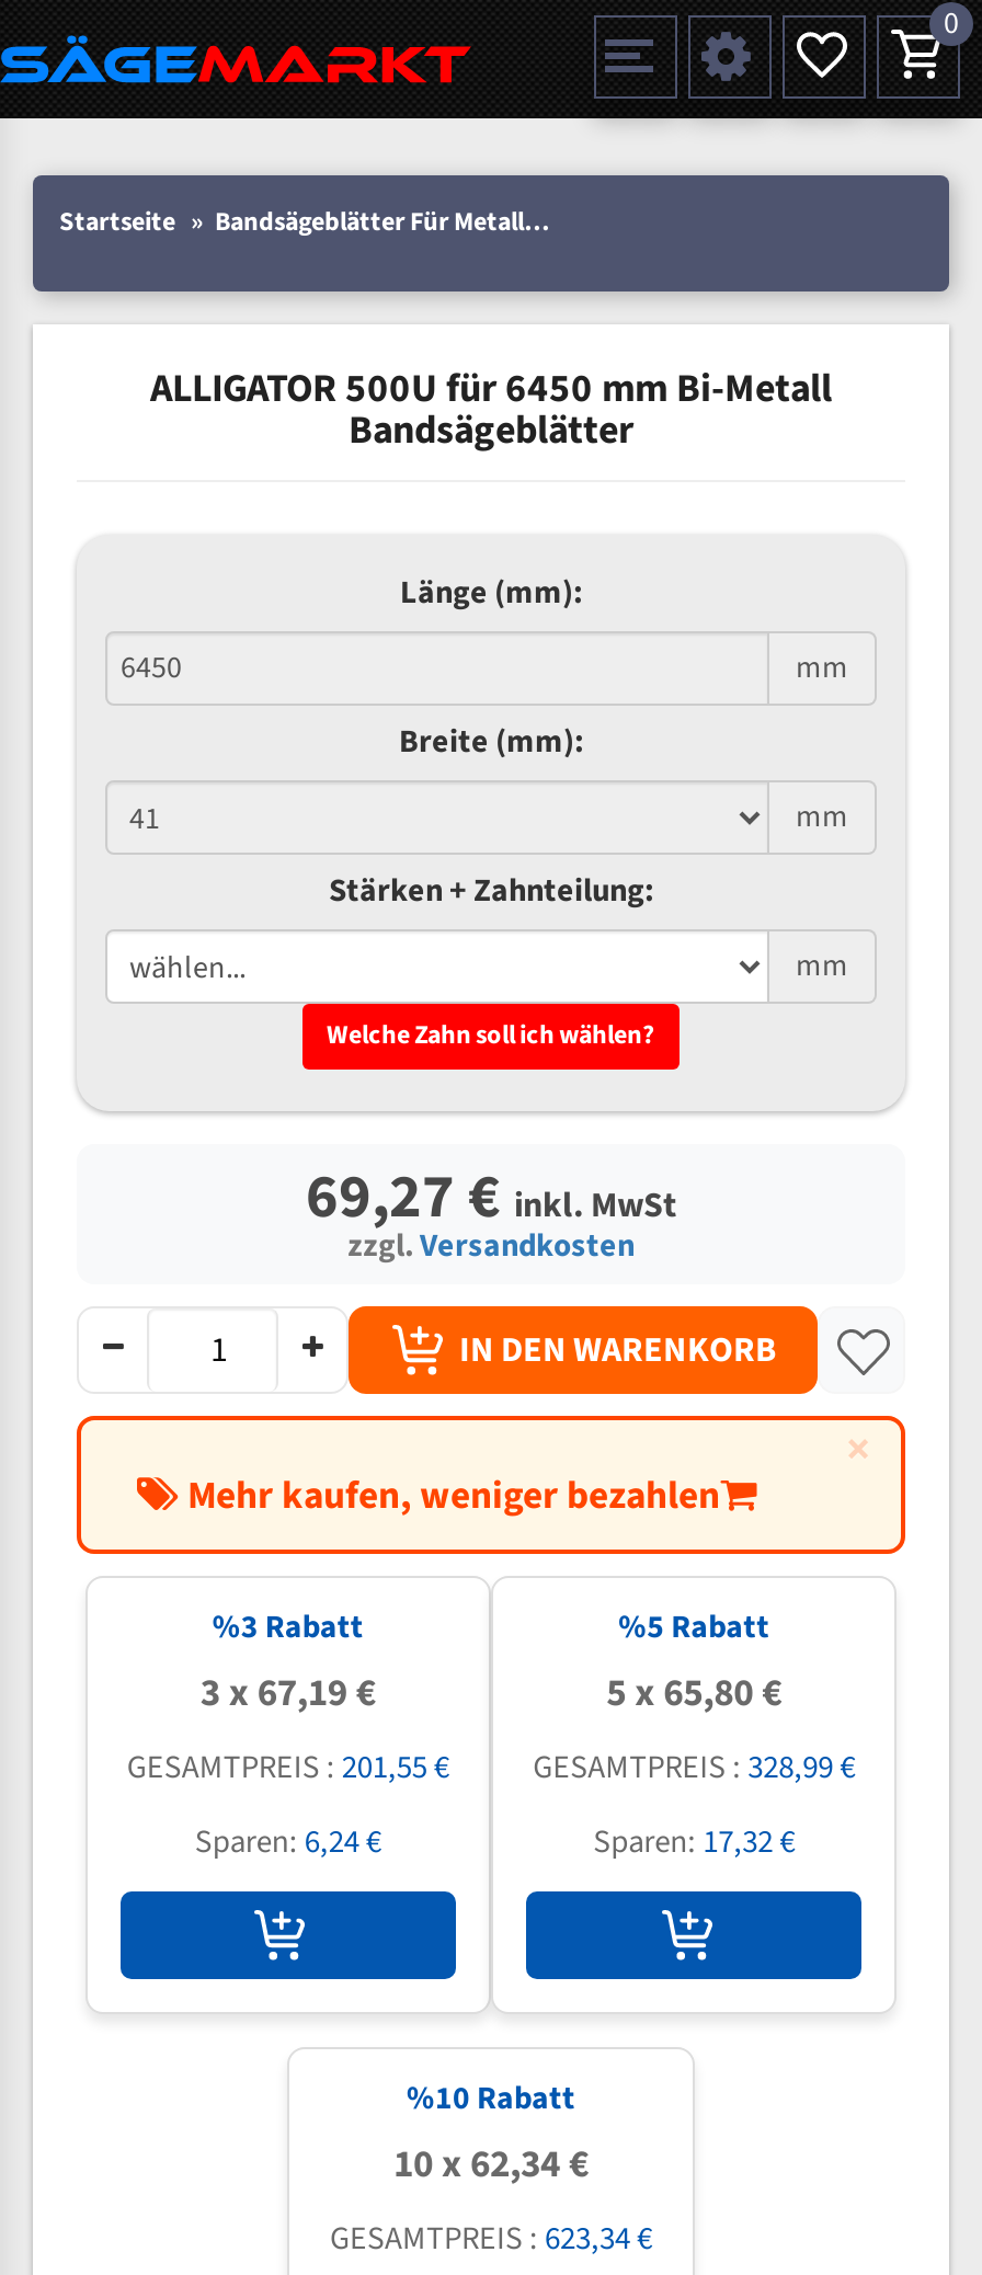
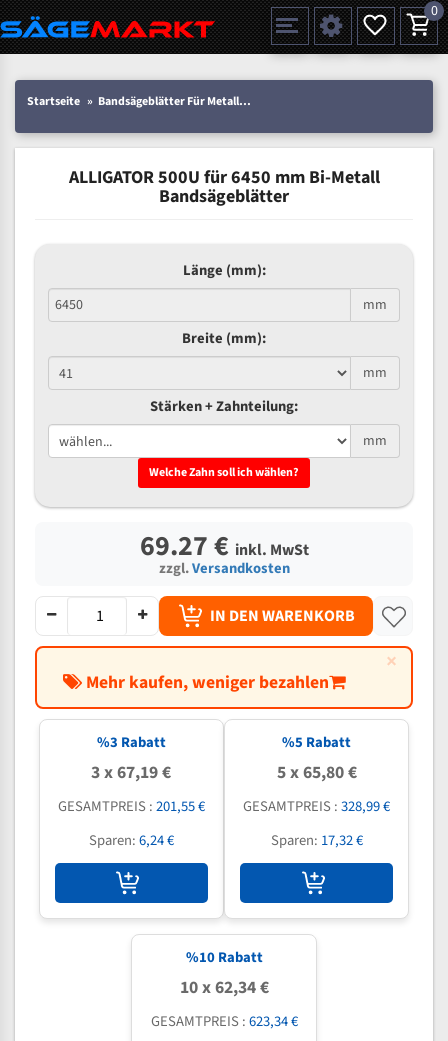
- 69,27 € inkl. MwSt
+ 69.27 € inkl. MwSt
